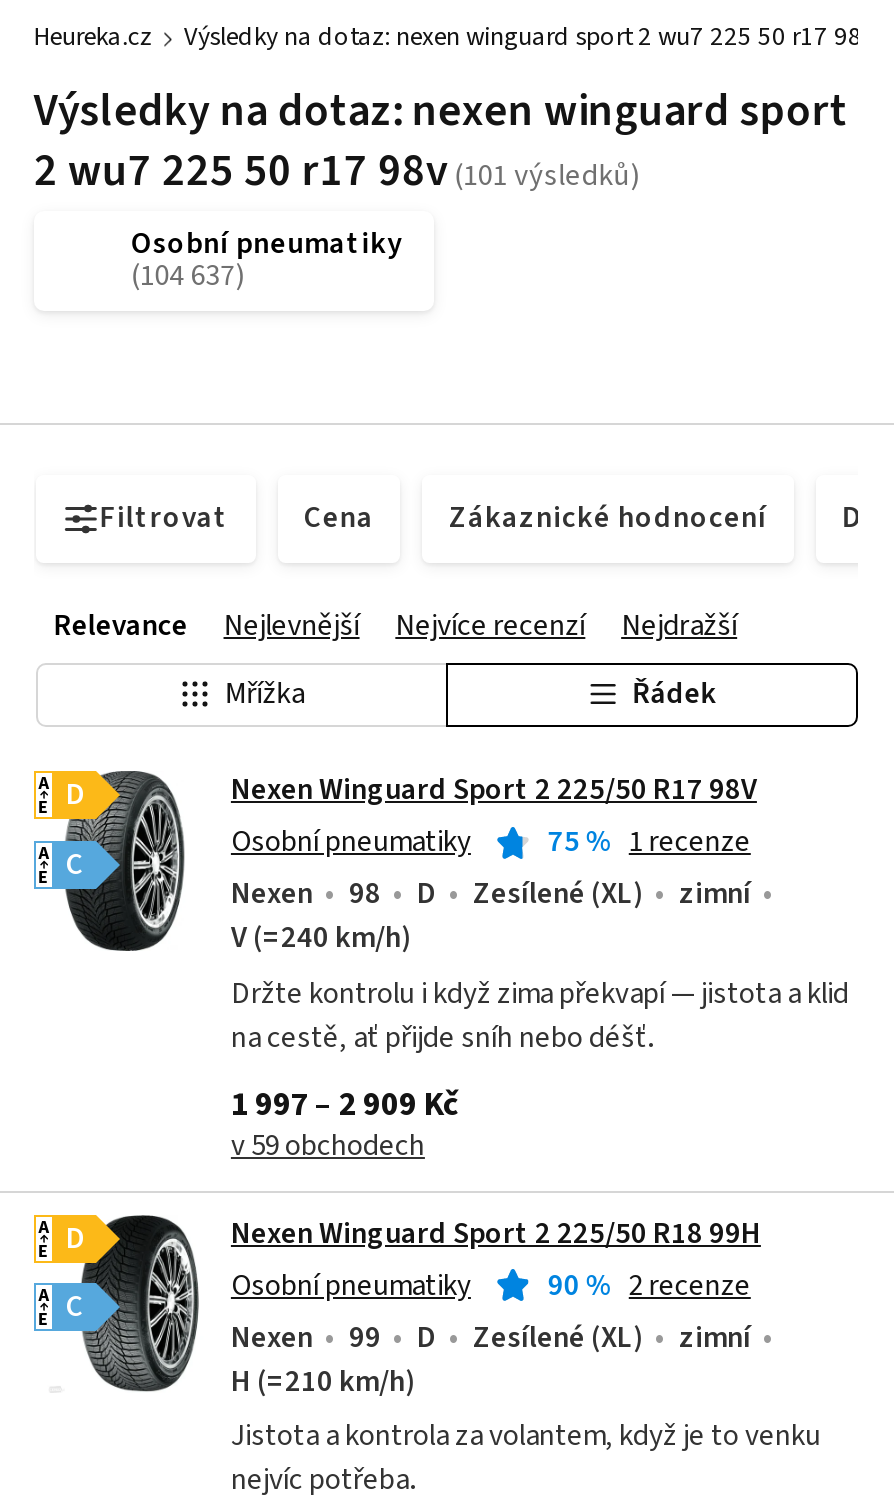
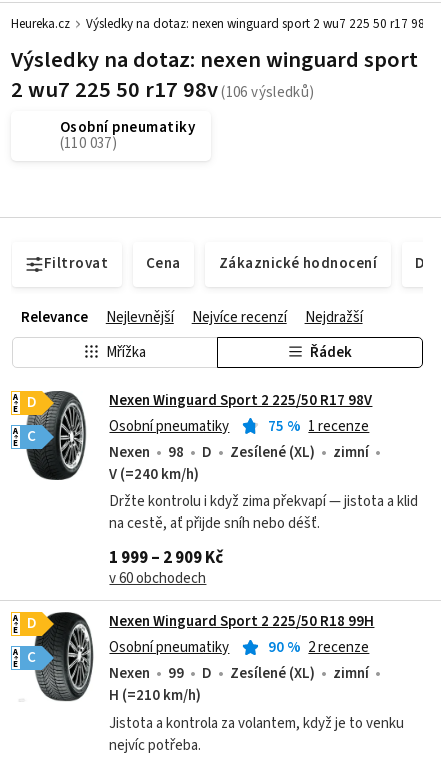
- 1 997 – 2 909 Kč
+ 1 999 – 2 909 Kč

- v 59 obchodech
+ v 60 obchodech
